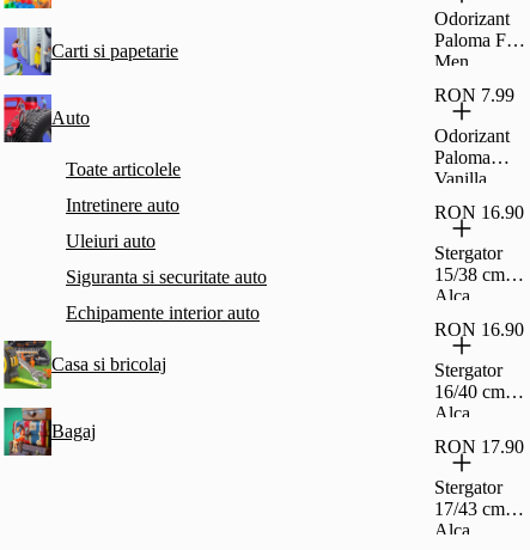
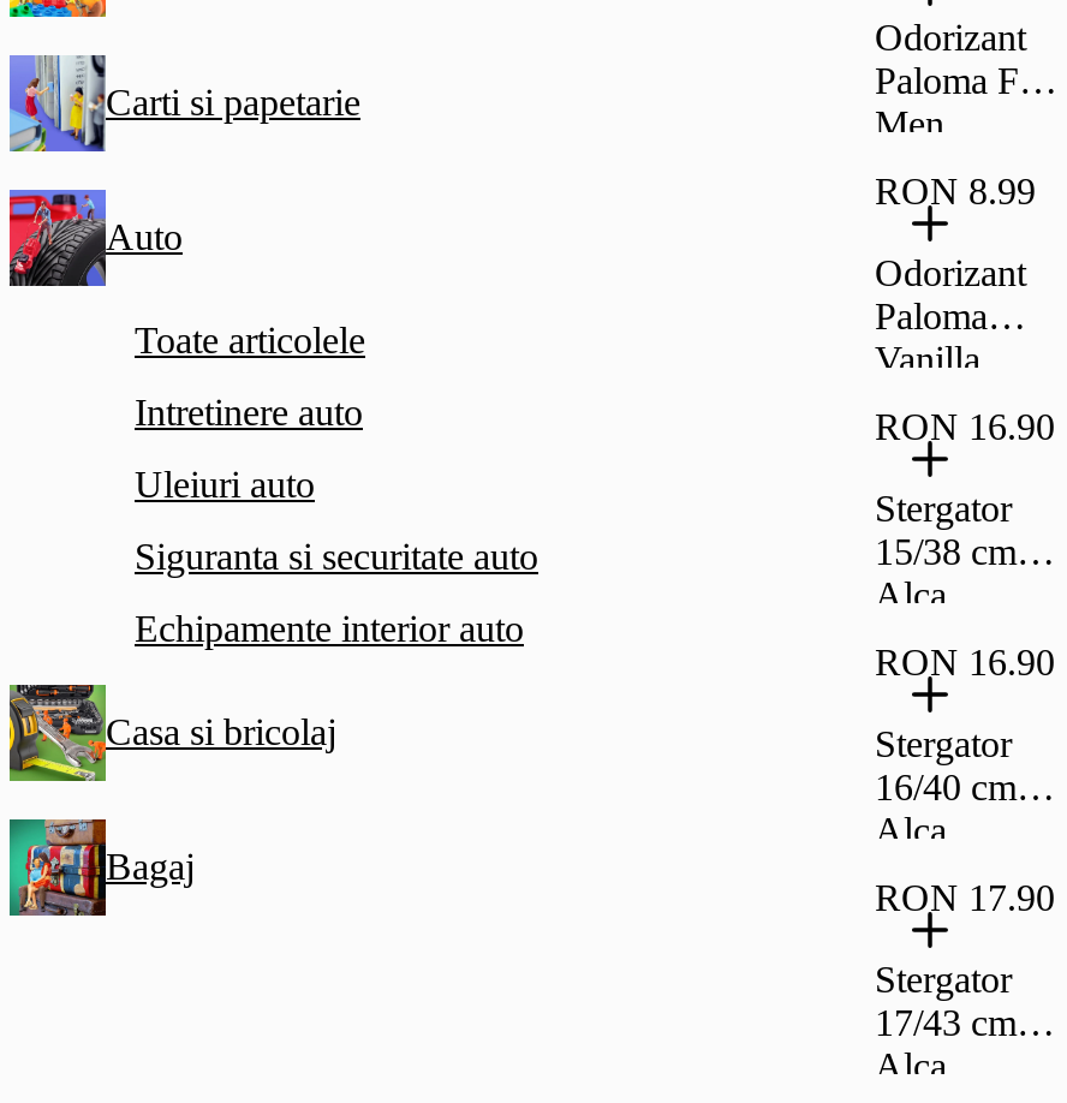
- RON 7.99
+ RON 8.99
